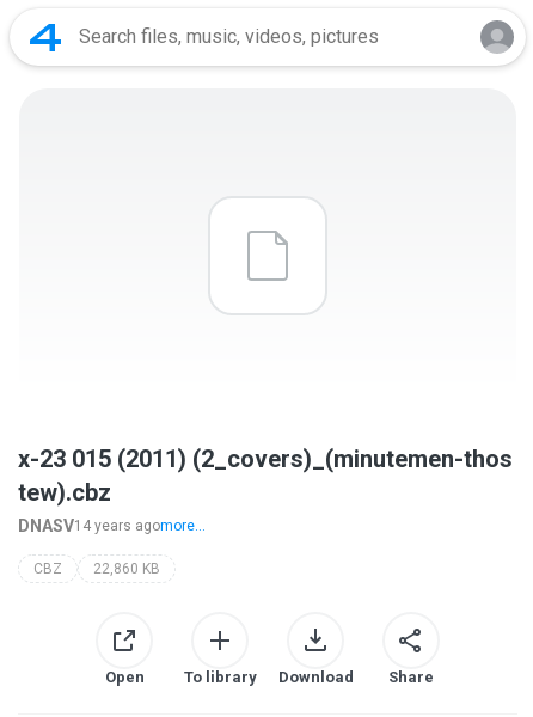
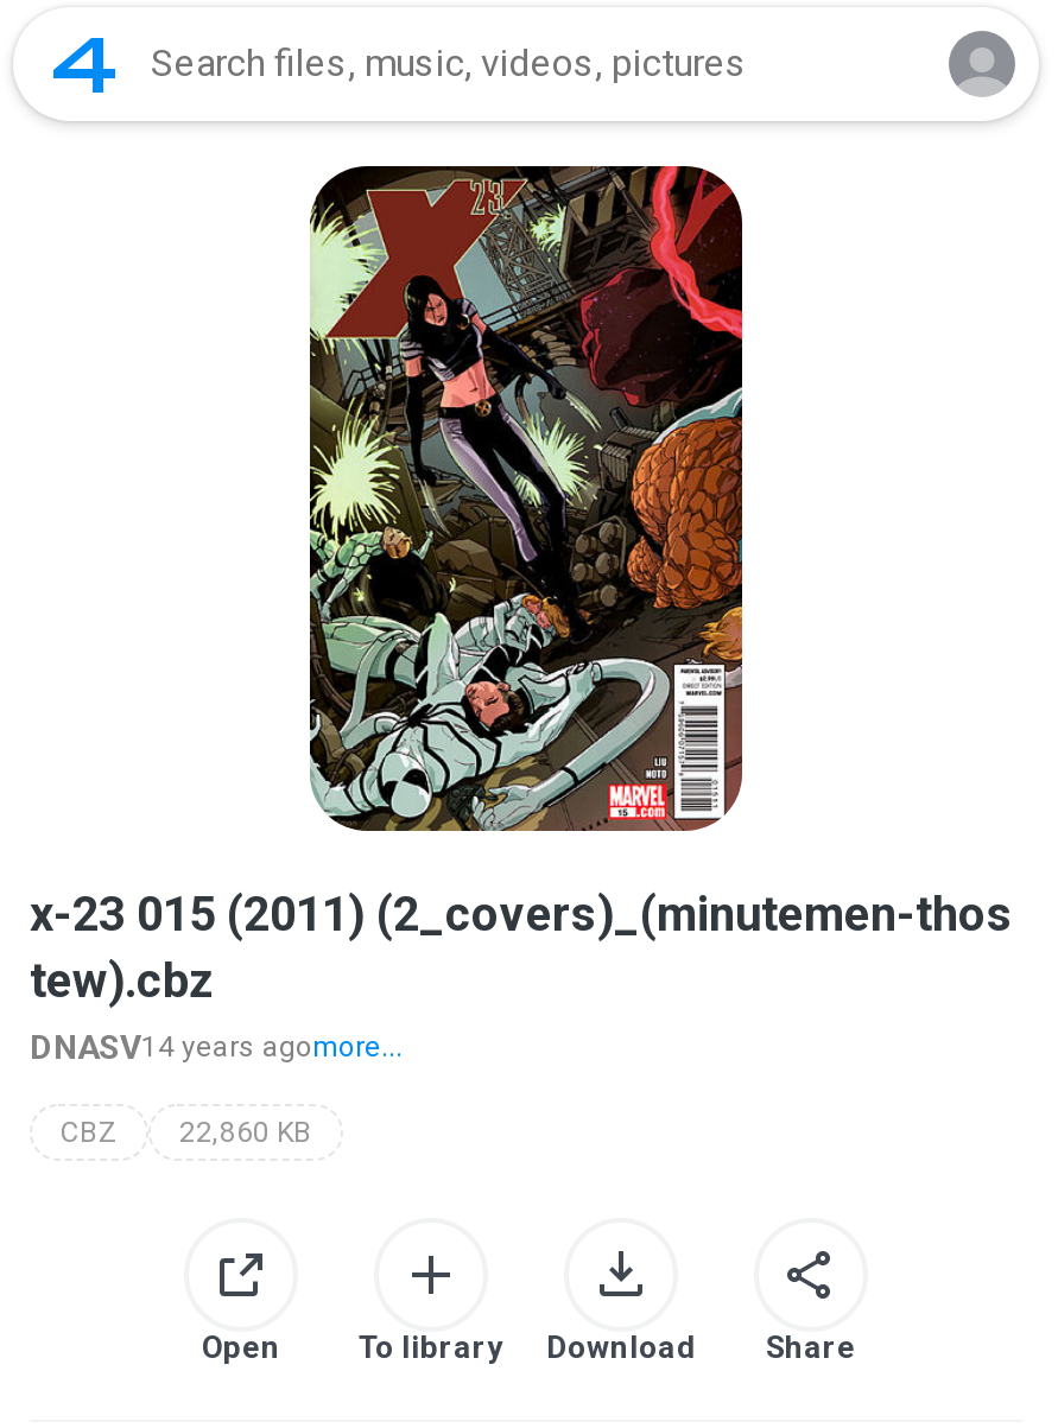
+ [image]
